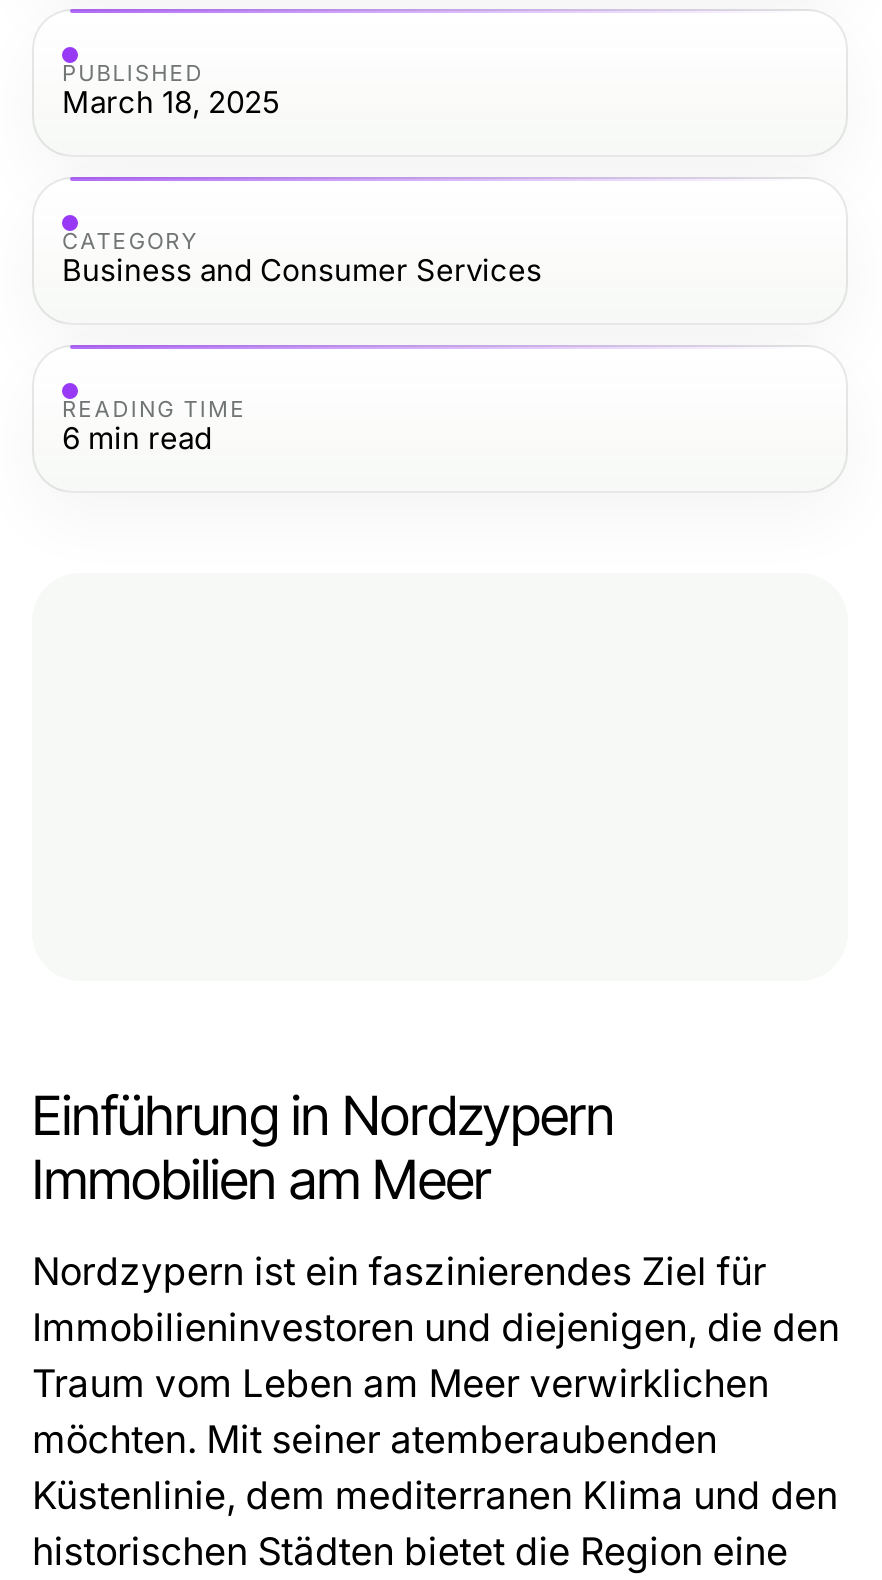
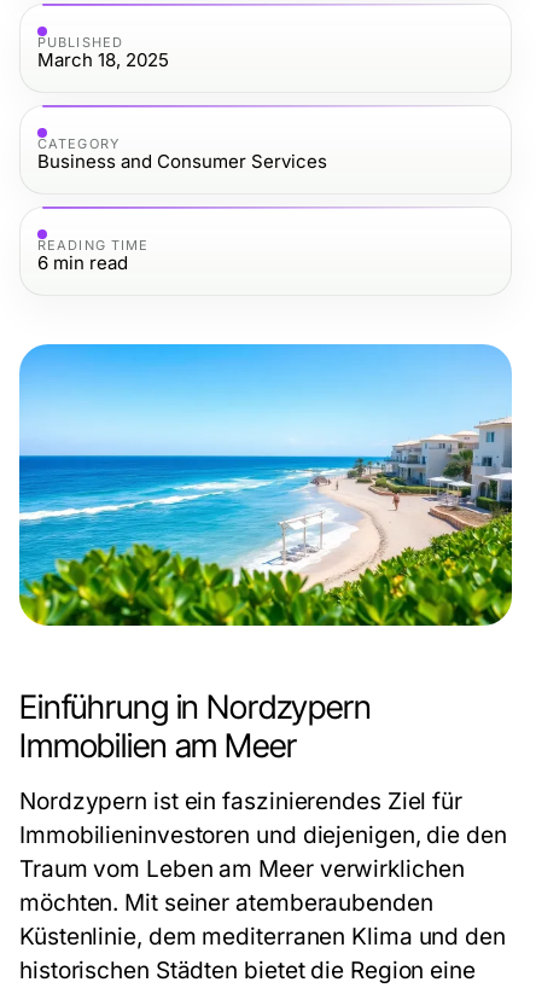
+ [image]
